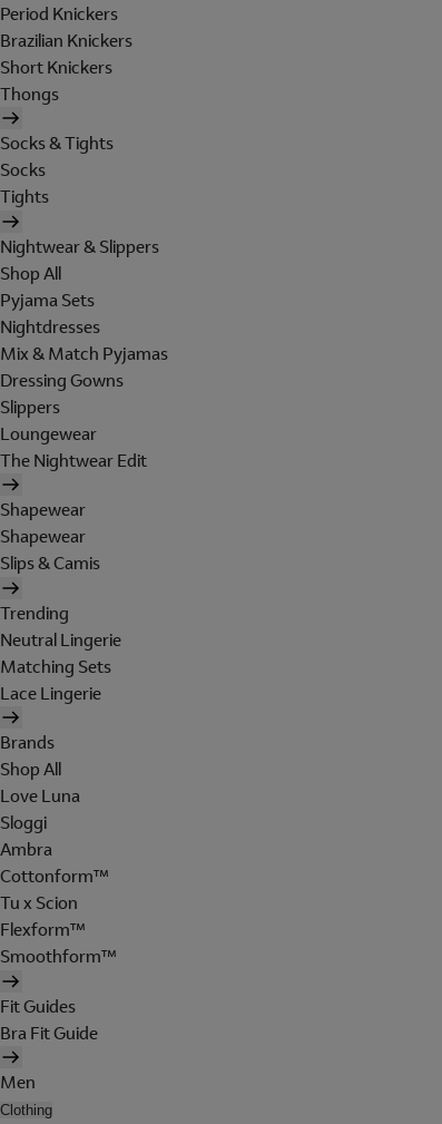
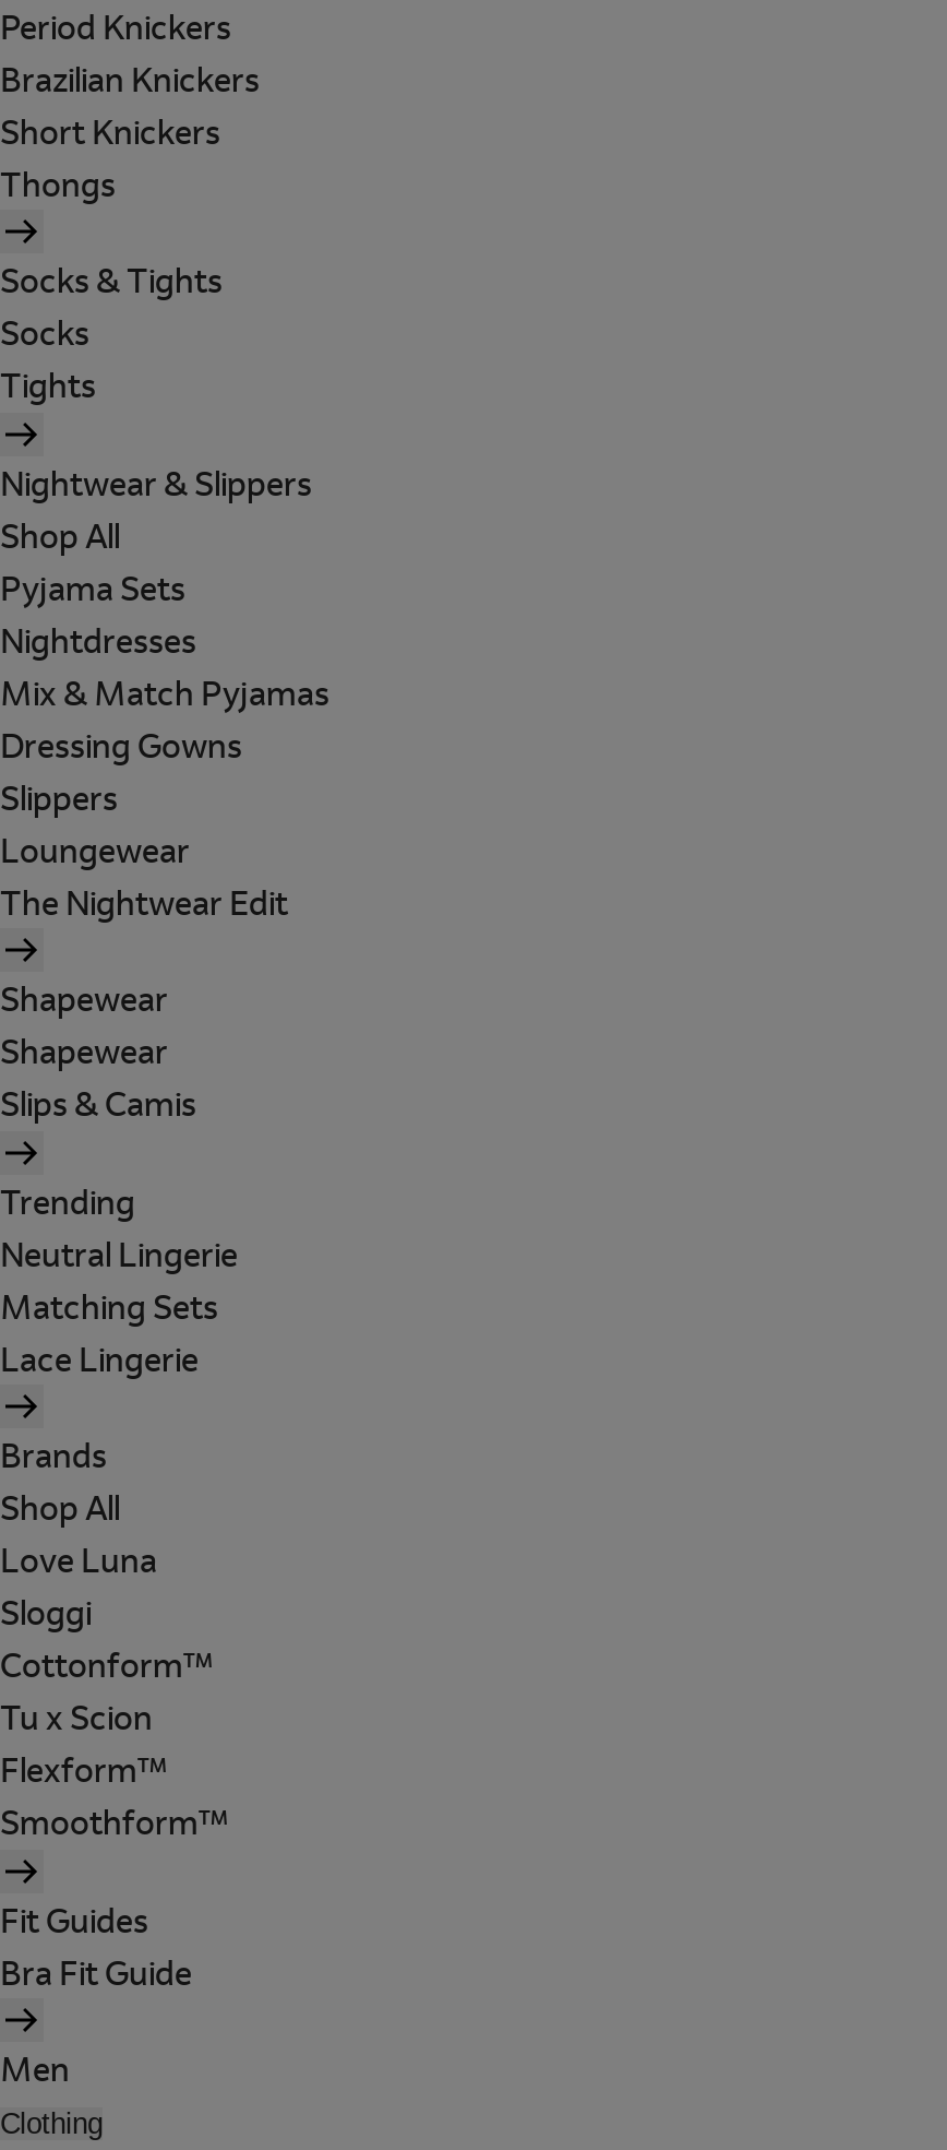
- Ambra
